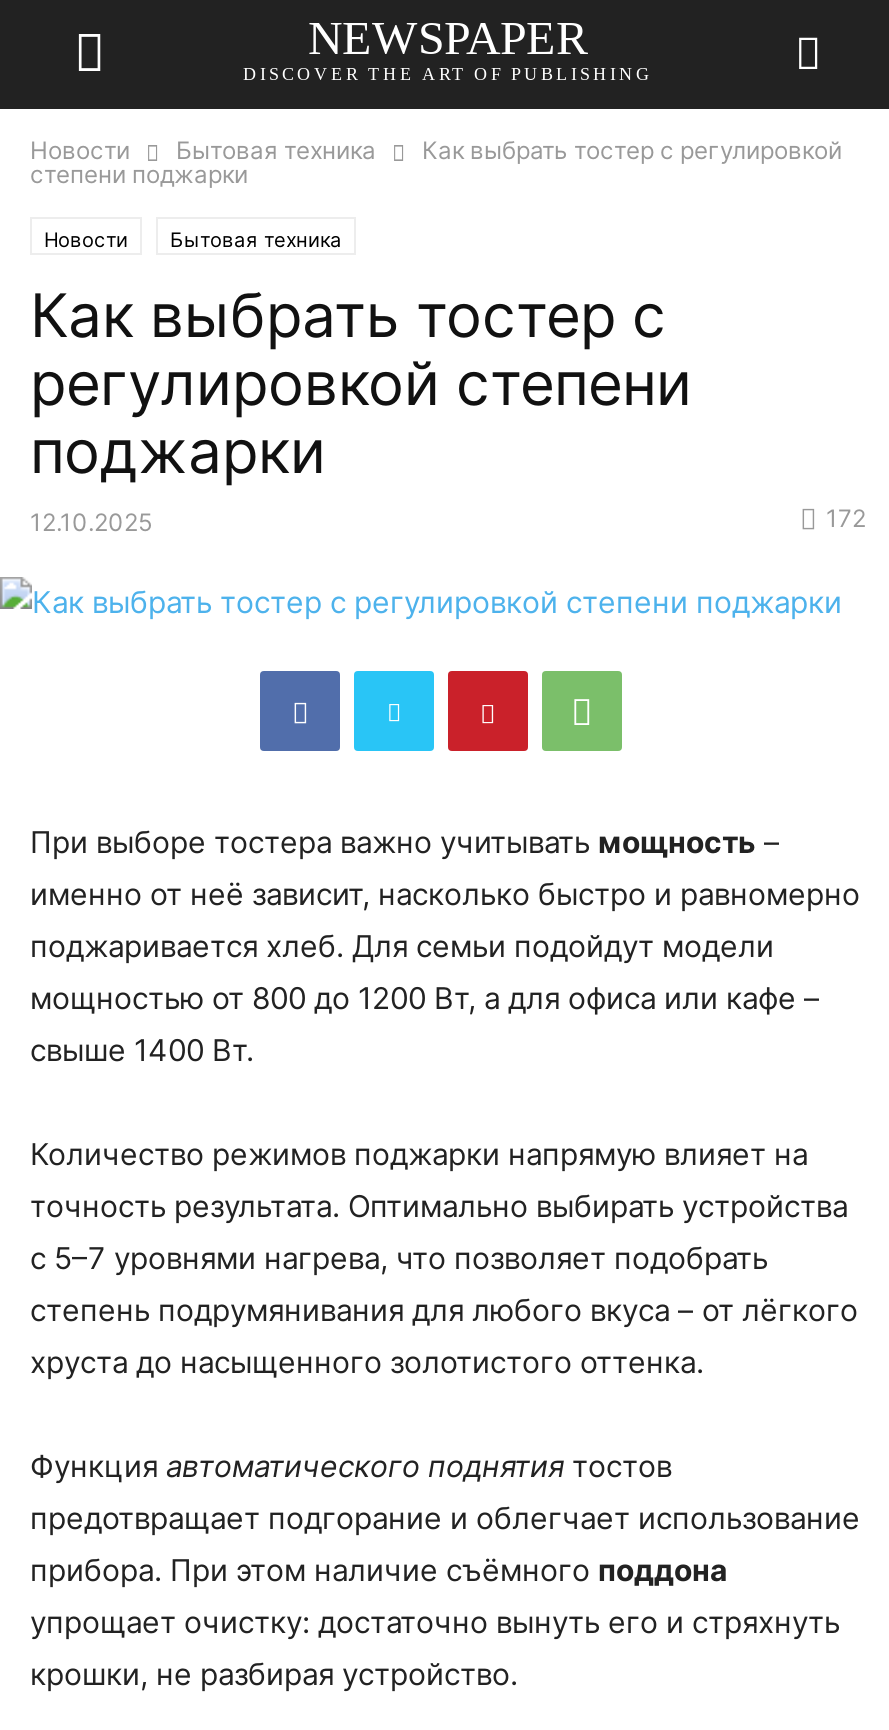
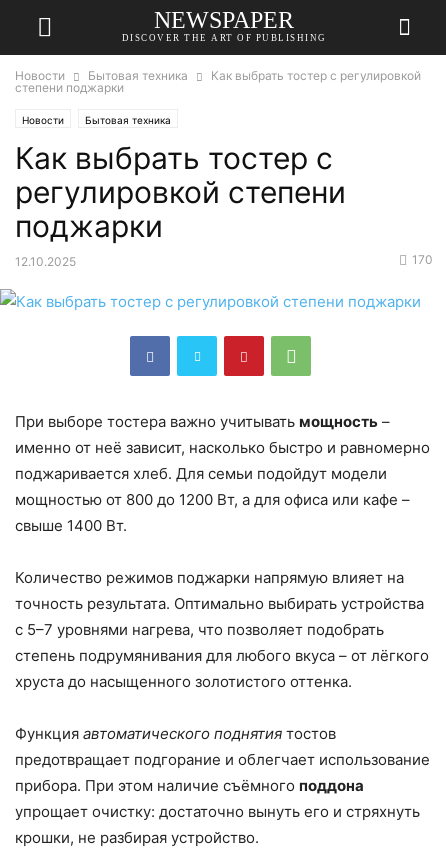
- 172
+ 170
